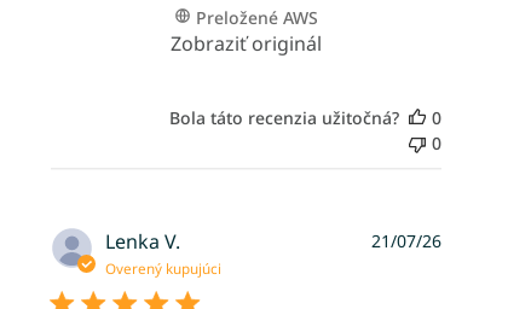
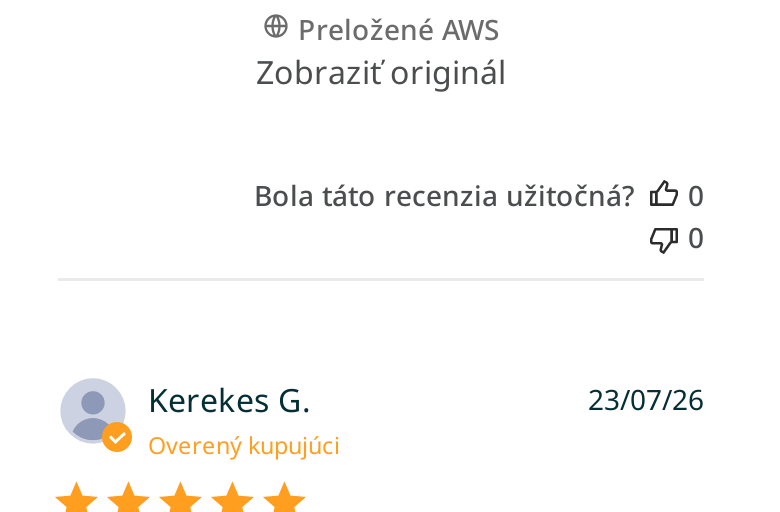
- Lenka V.
+ Kerekes G.

- 21/07/26
+ 23/07/26
